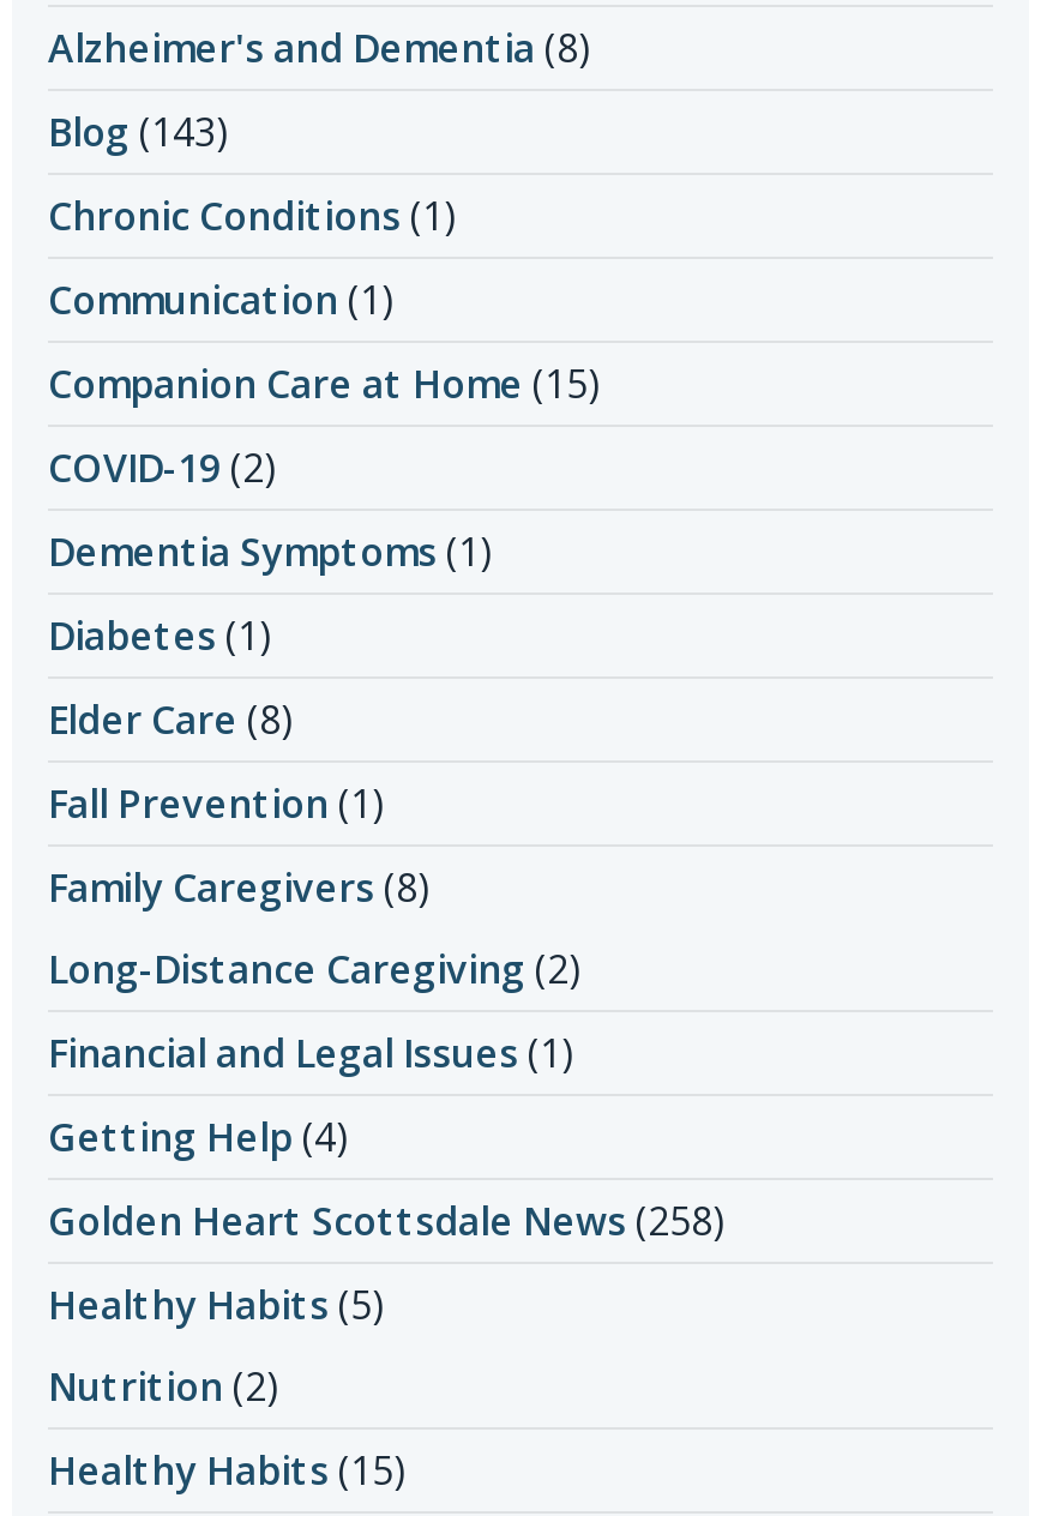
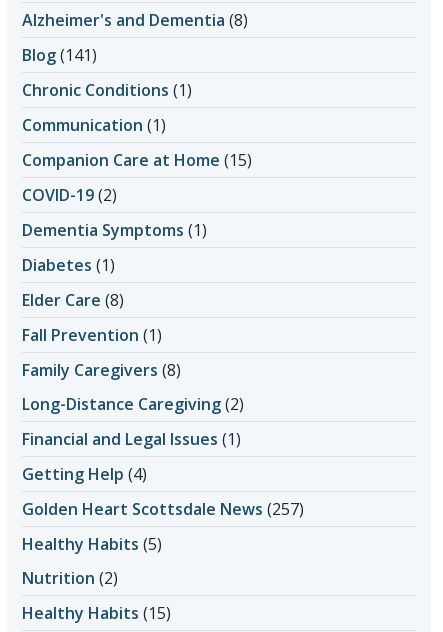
- Blog (143)
+ Blog (141)

- Golden Heart Scottsdale News (258)
+ Golden Heart Scottsdale News (257)
